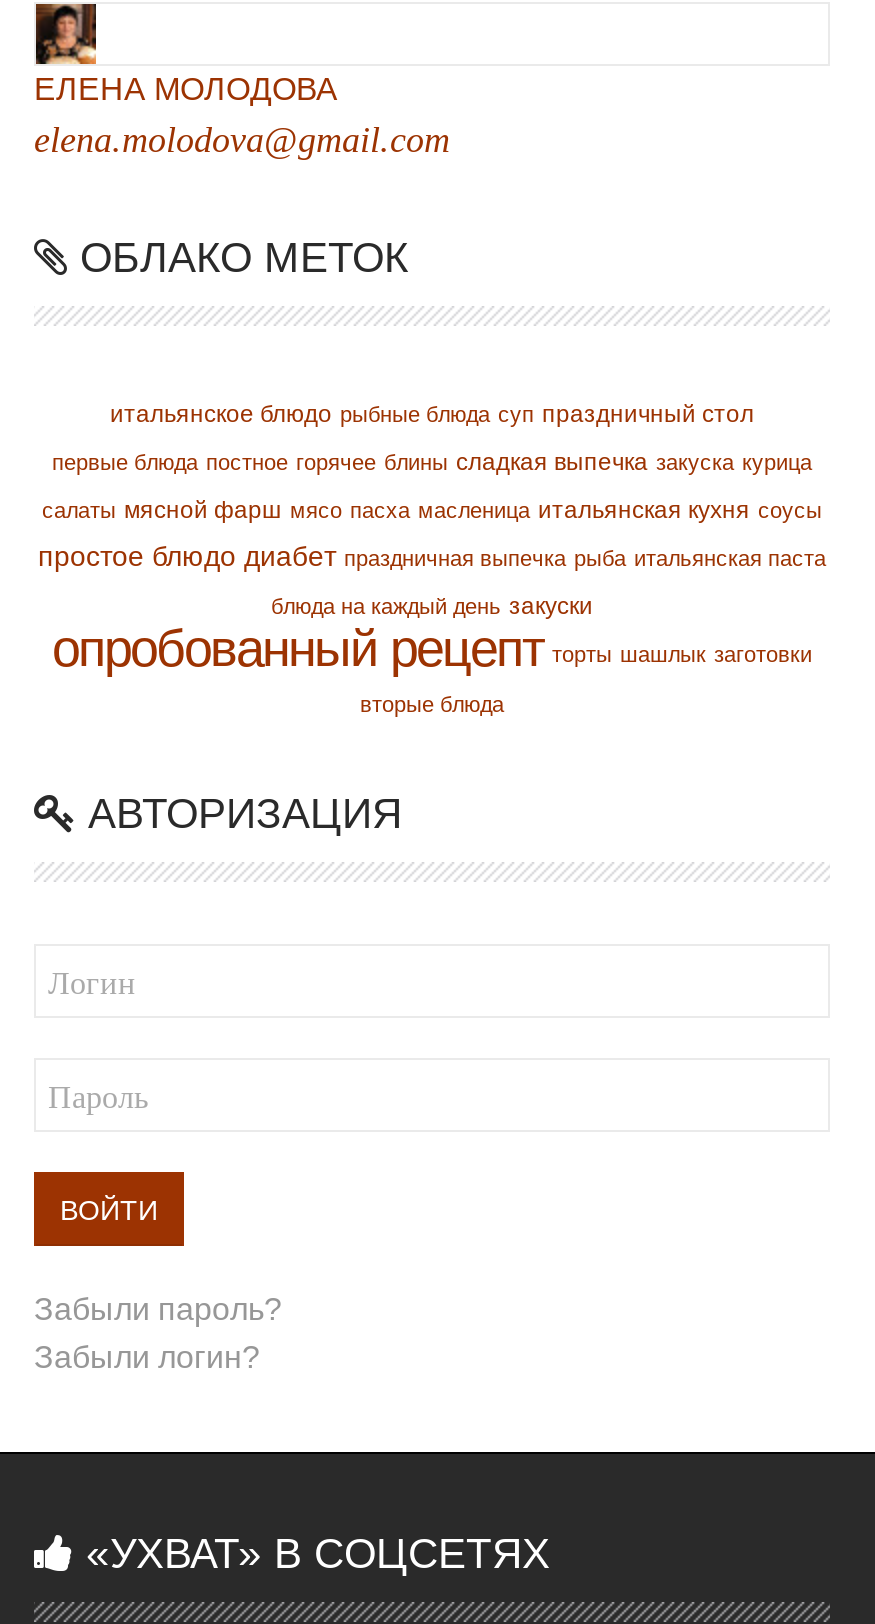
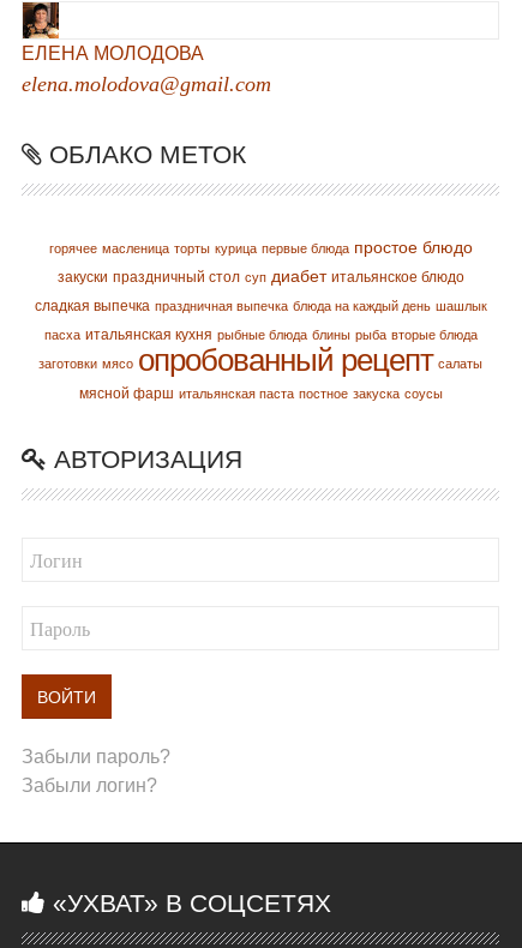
- итальянское блюдо рыбные блюда суп праздничный стол
- первые блюда постное горячее блины сладкая выпечка закуска курица
- салаты мясной фарш мясо пасха масленица итальянская кухня соусы
- простое блюдо диабет праздничная выпечка рыба итальянская паста
- блюда на каждый день закуски
- опробованный рецепт торты шашлык заготовки
- вторые блюда
+ горячее масленица торты курица первые блюда простое блюдо
+ закуски праздничный стол суп диабет итальянское блюдо
+ сладкая выпечка праздничная выпечка блюда на каждый день шашлык
+ пасха итальянская кухня рыбные блюда блины рыба вторые блюда
+ заготовки мясо опробованный рецепт салаты
+ мясной фарш итальянская паста постное закуска соусы
